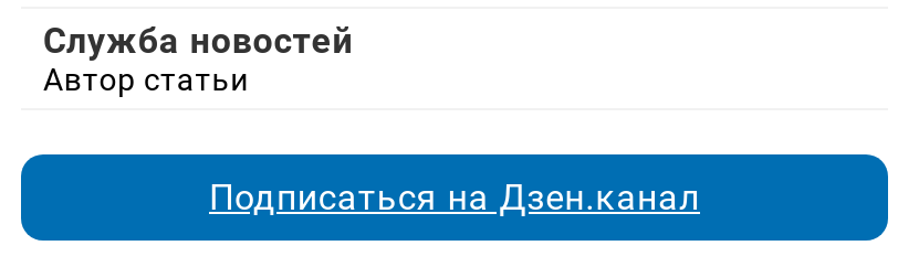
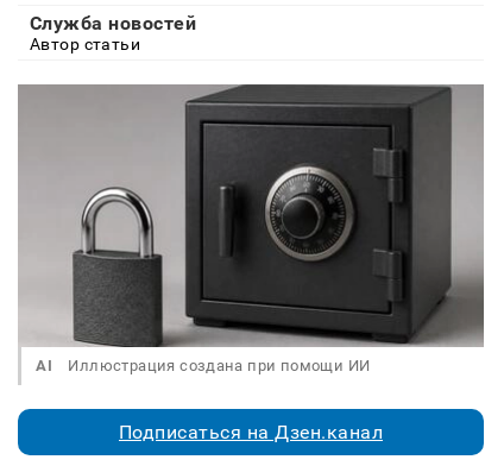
+ [image]
+ AI
+ Иллюстрация создана при помощи ИИ
